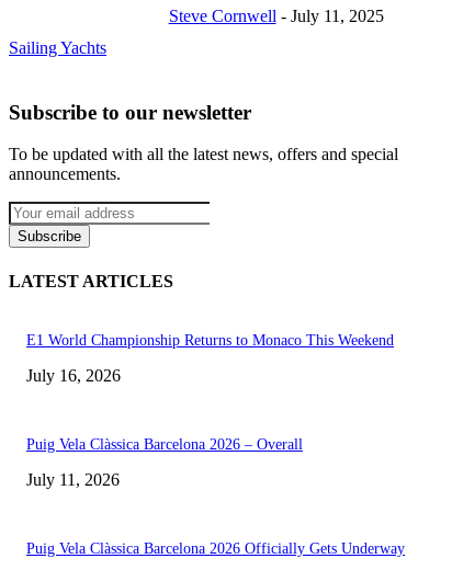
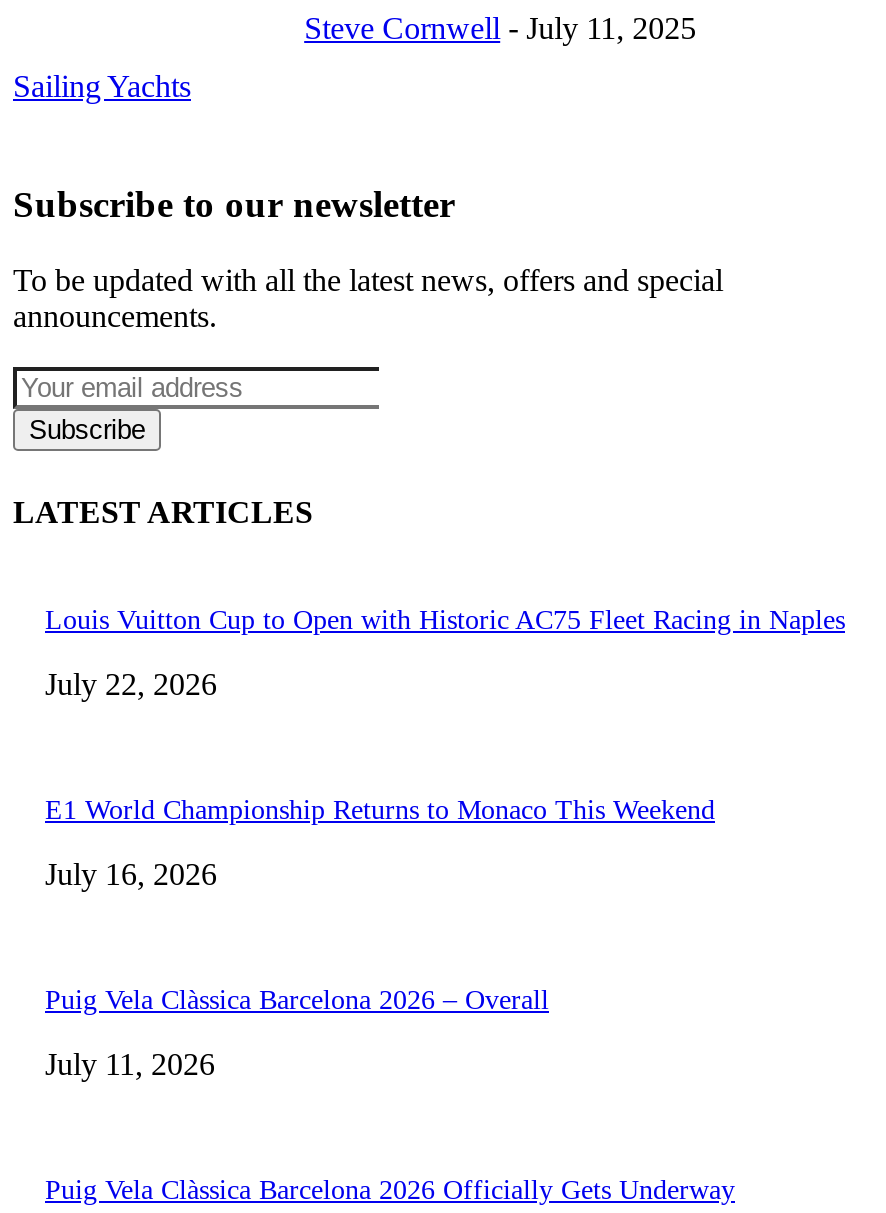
+ Louis Vuitton Cup to Open with Historic AC75 Fleet Racing in Naples
+ July 22, 2026
